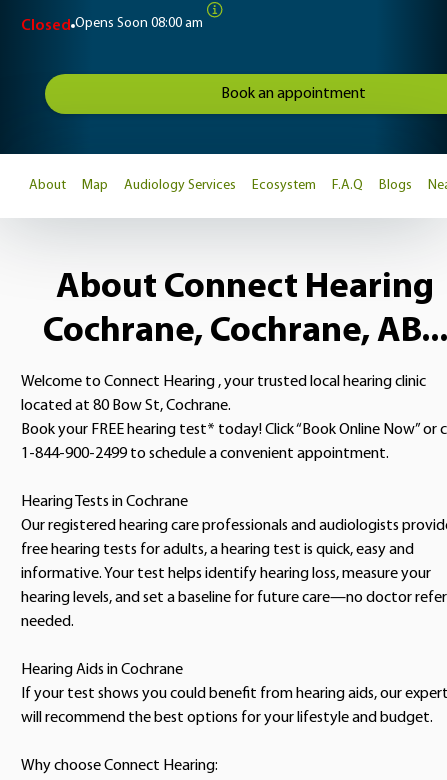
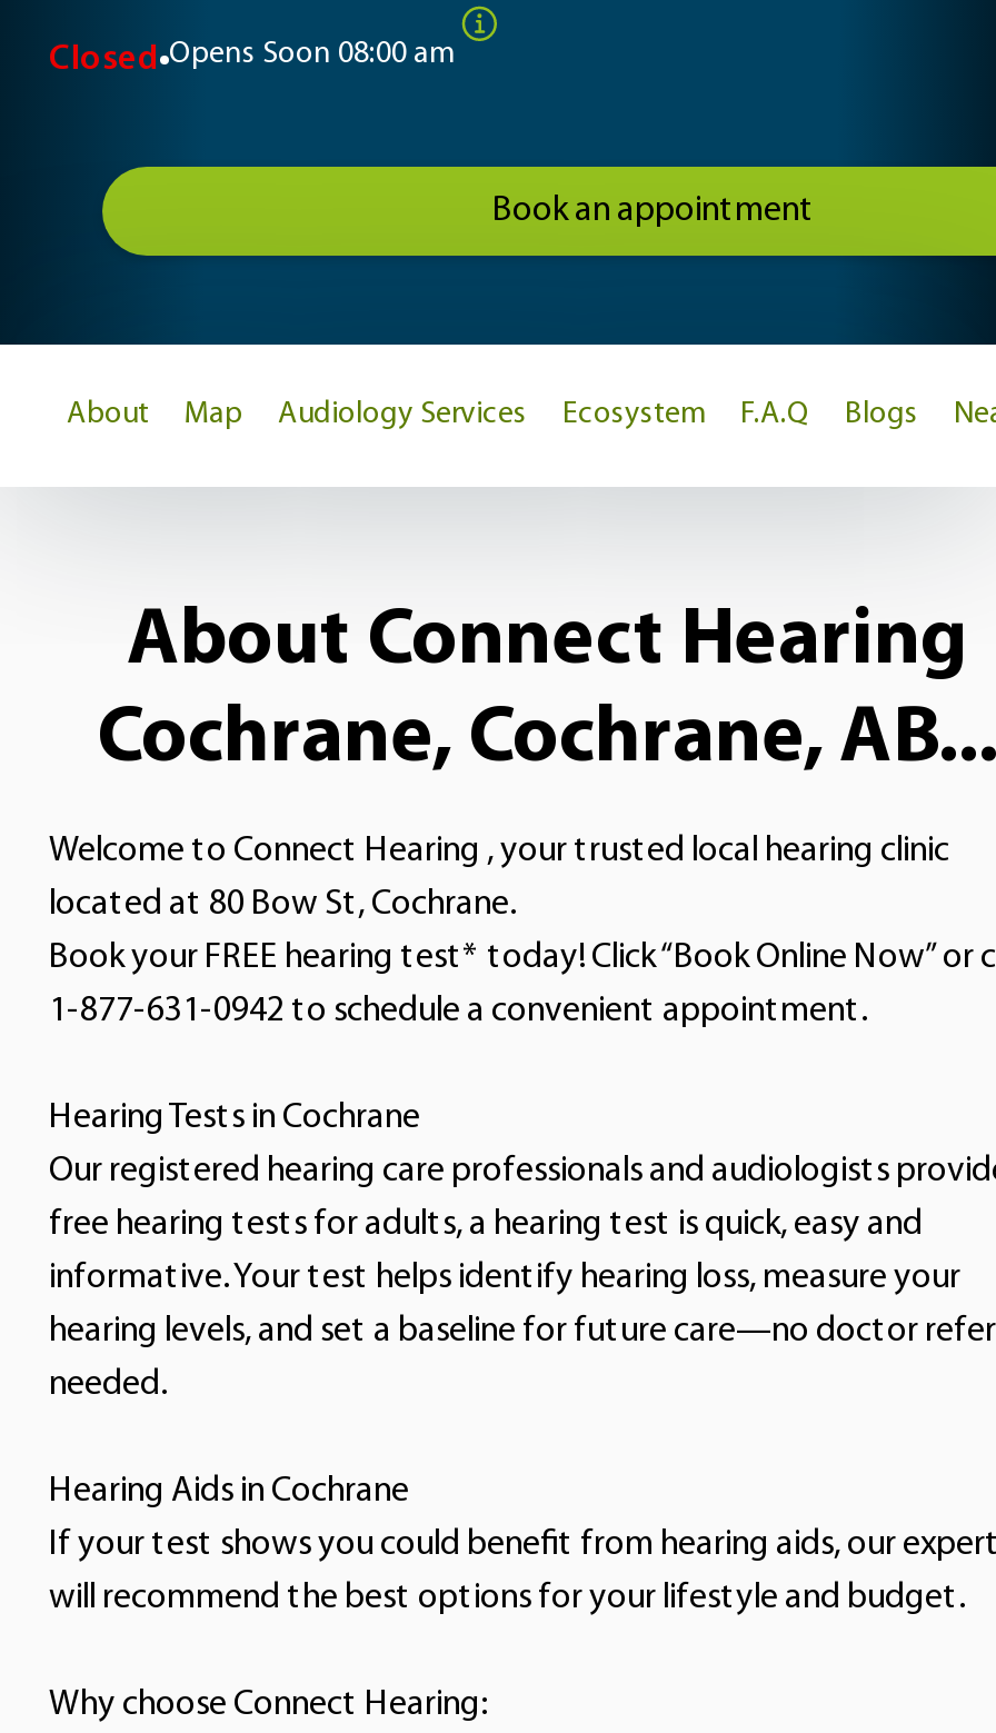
- 1-844-900-2499 to schedule a convenient appointment.
+ 1-877-631-0942 to schedule a convenient appointment.
